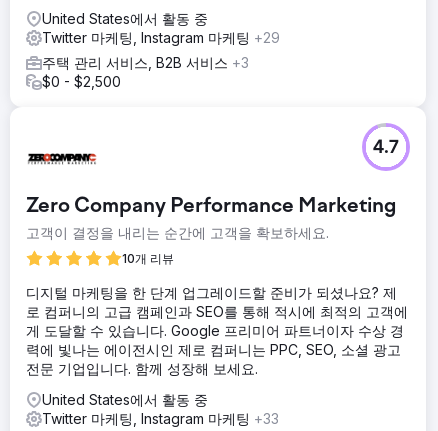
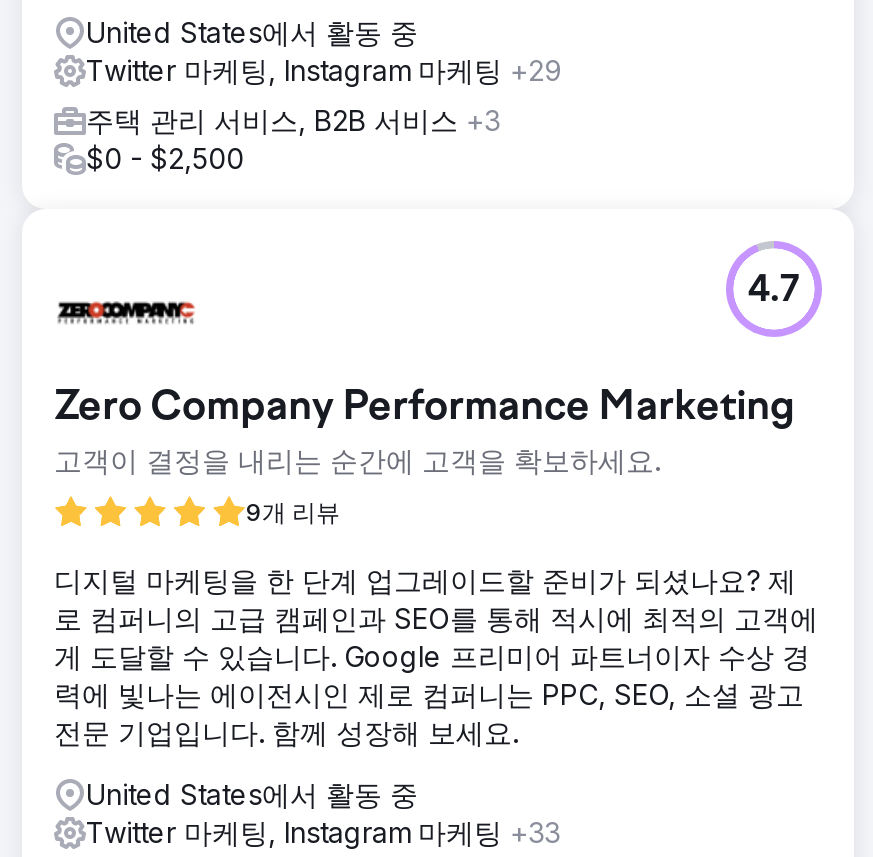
- 10개 리뷰
+ 9개 리뷰
